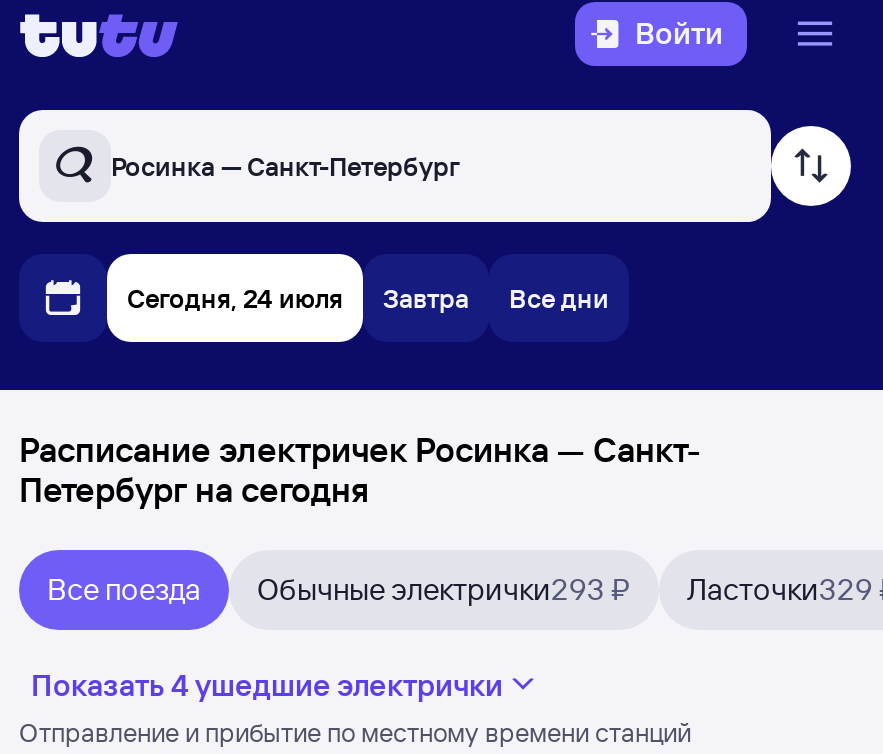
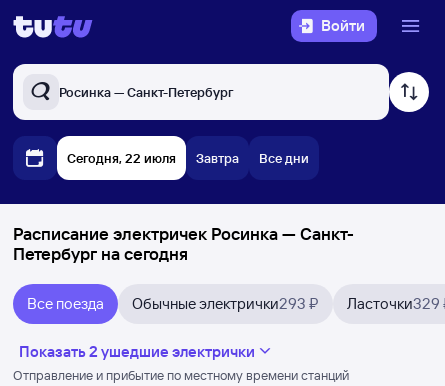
- Сегодня, 24 июля Завтра Все дни
+ Сегодня, 22 июля Завтра Все дни

- Показать 4 ушедшие электрички
+ Показать 2 ушедшие электрички
